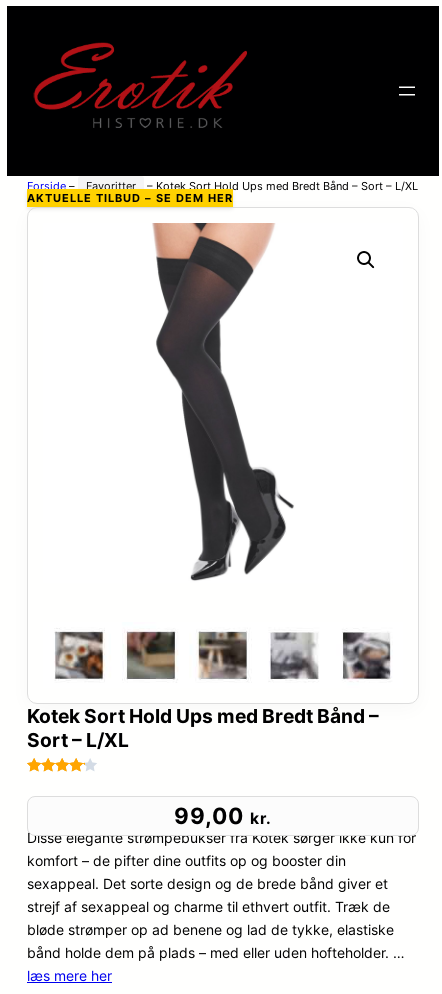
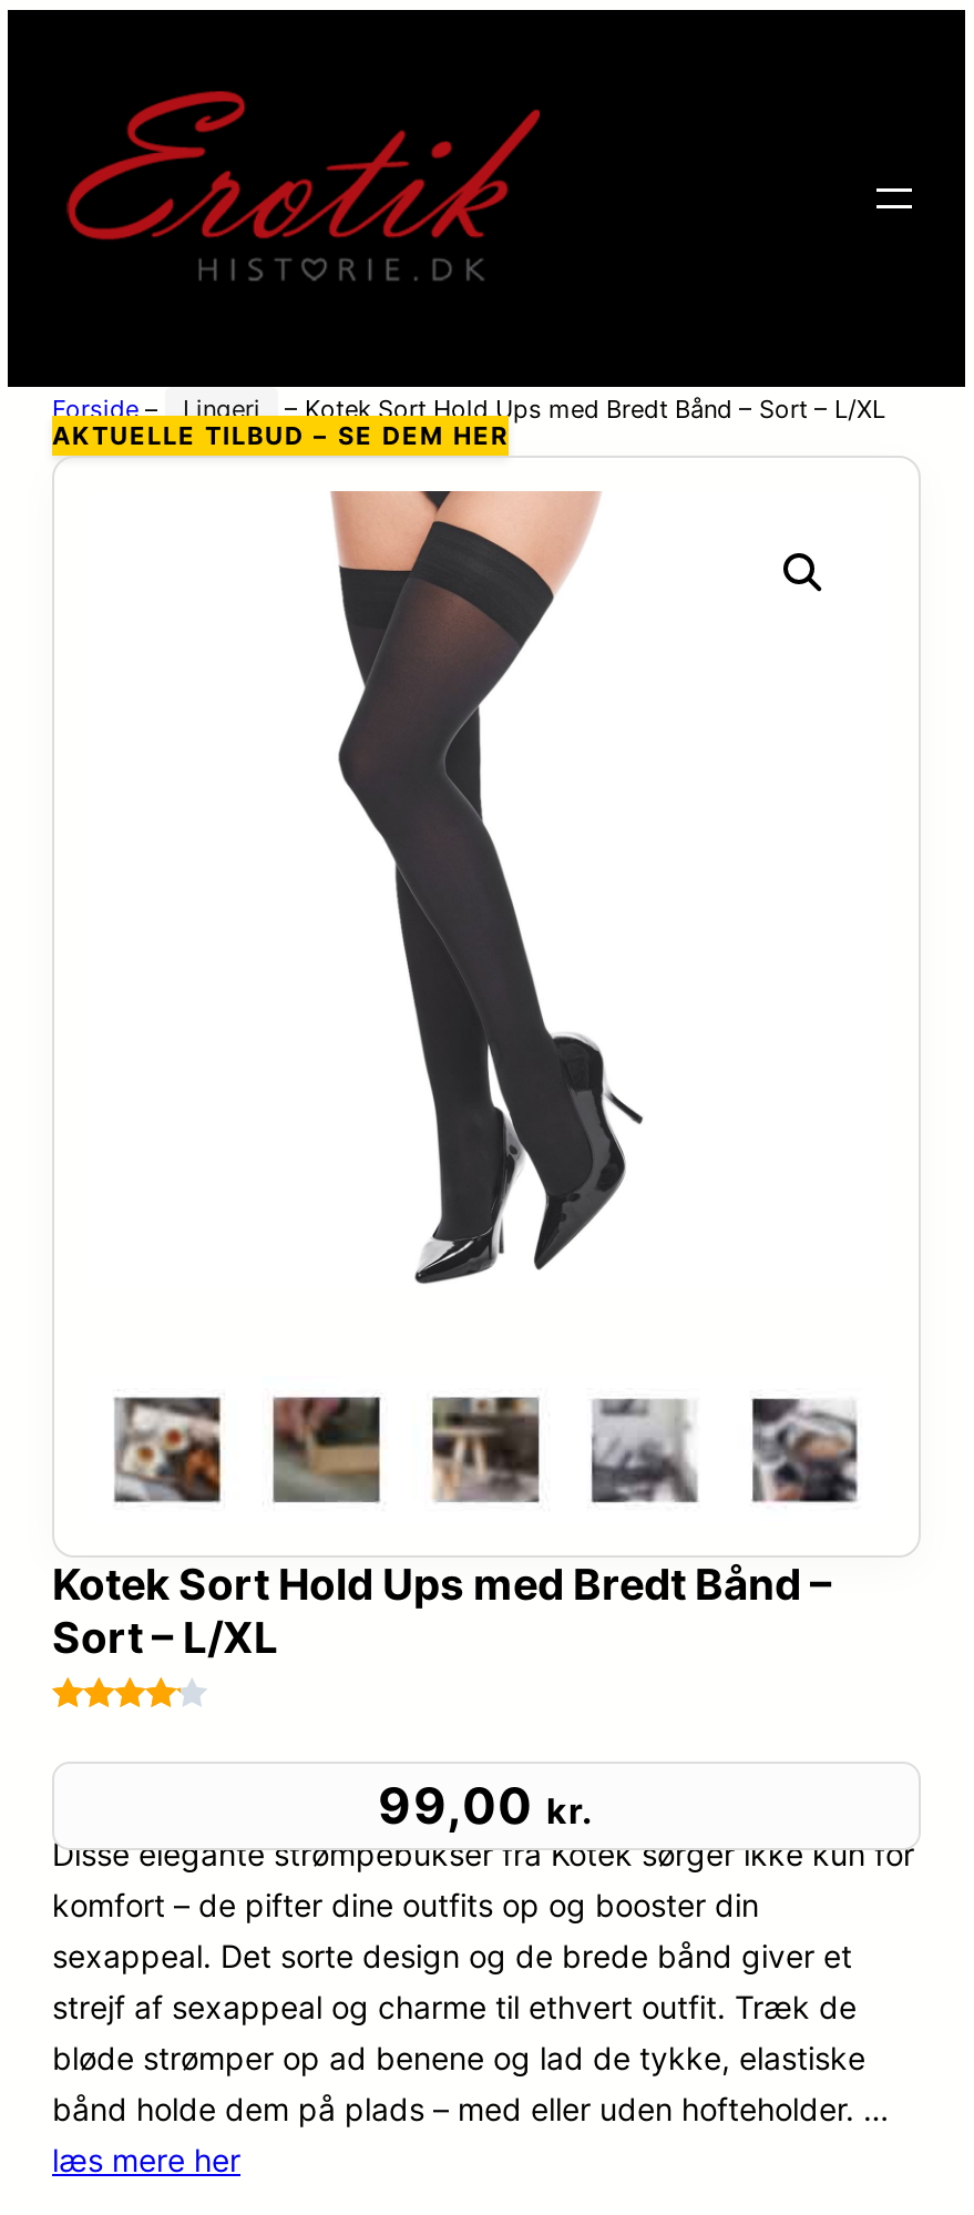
- Forside – Favoritter – Kotek Sort Hold Ups med Bredt Bånd – Sort – L/XL
+ Forside – Lingeri – Kotek Sort Hold Ups med Bredt Bånd – Sort – L/XL
